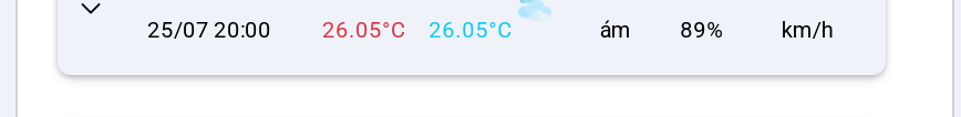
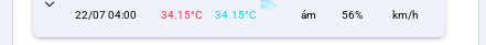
- 25/07 20:00
- 26.05°C
- 26.05°C
+ 22/07 04:00
+ 34.15°C
+ 34.15°C

- 89%
+ 56%
